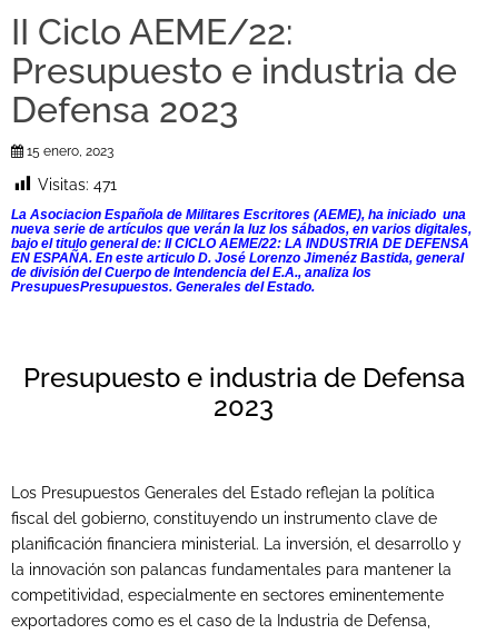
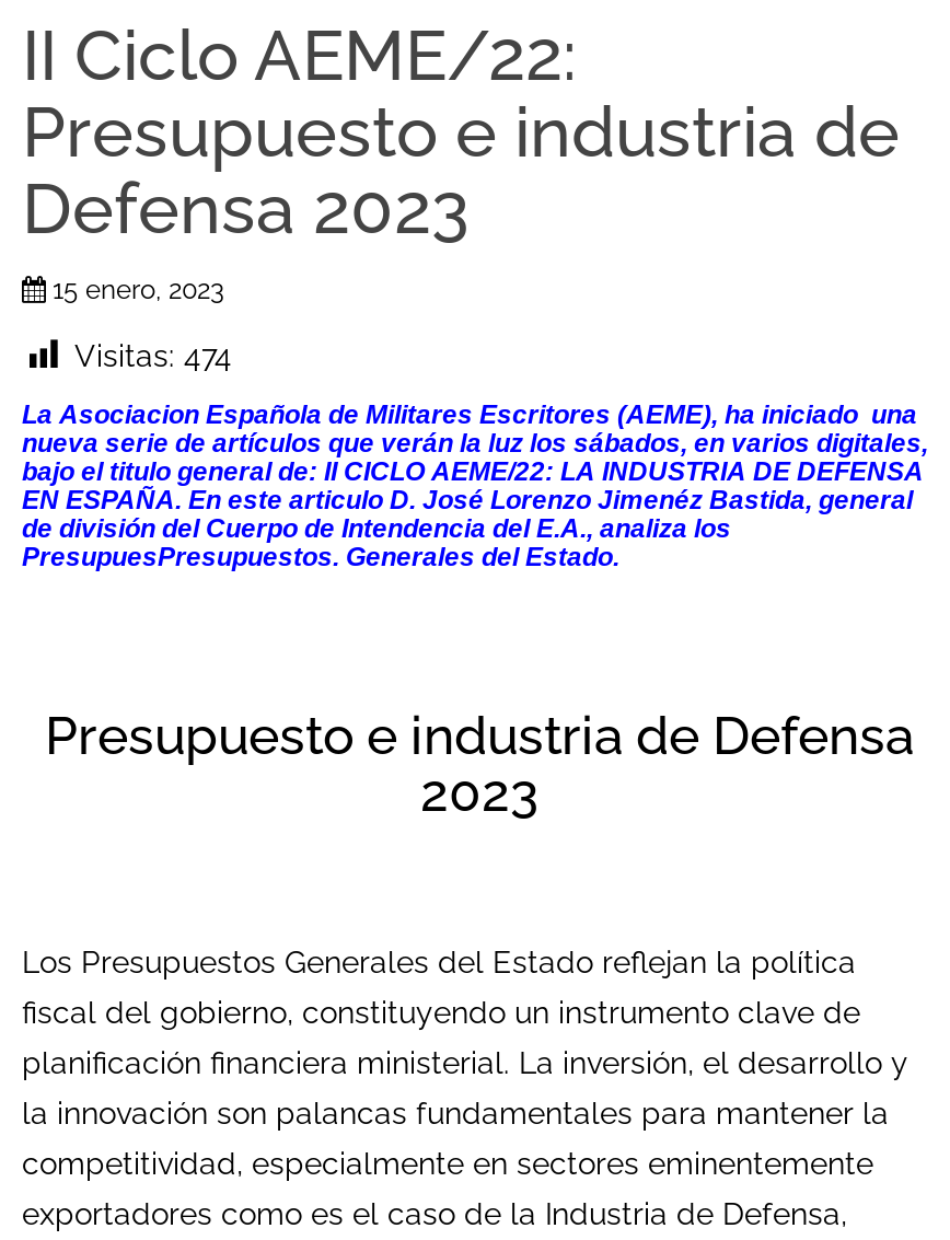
- Visitas: 471
+ Visitas: 474
